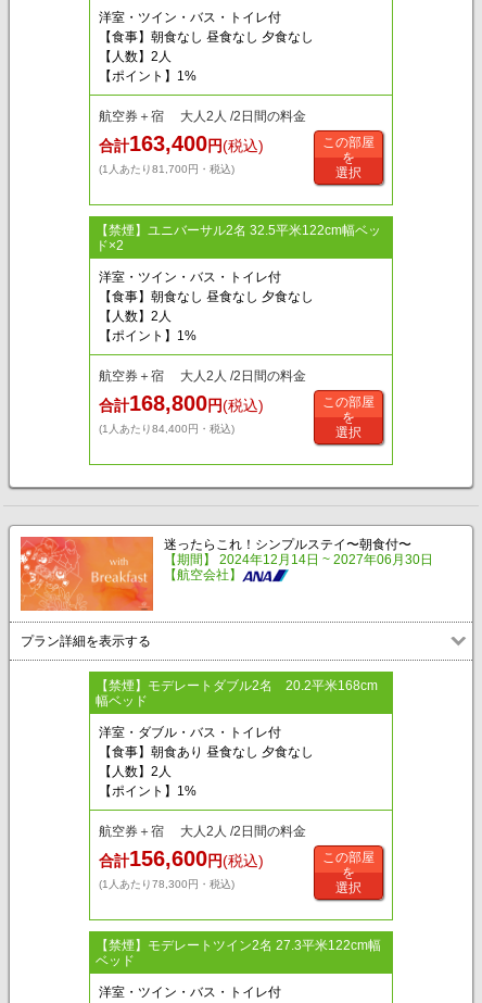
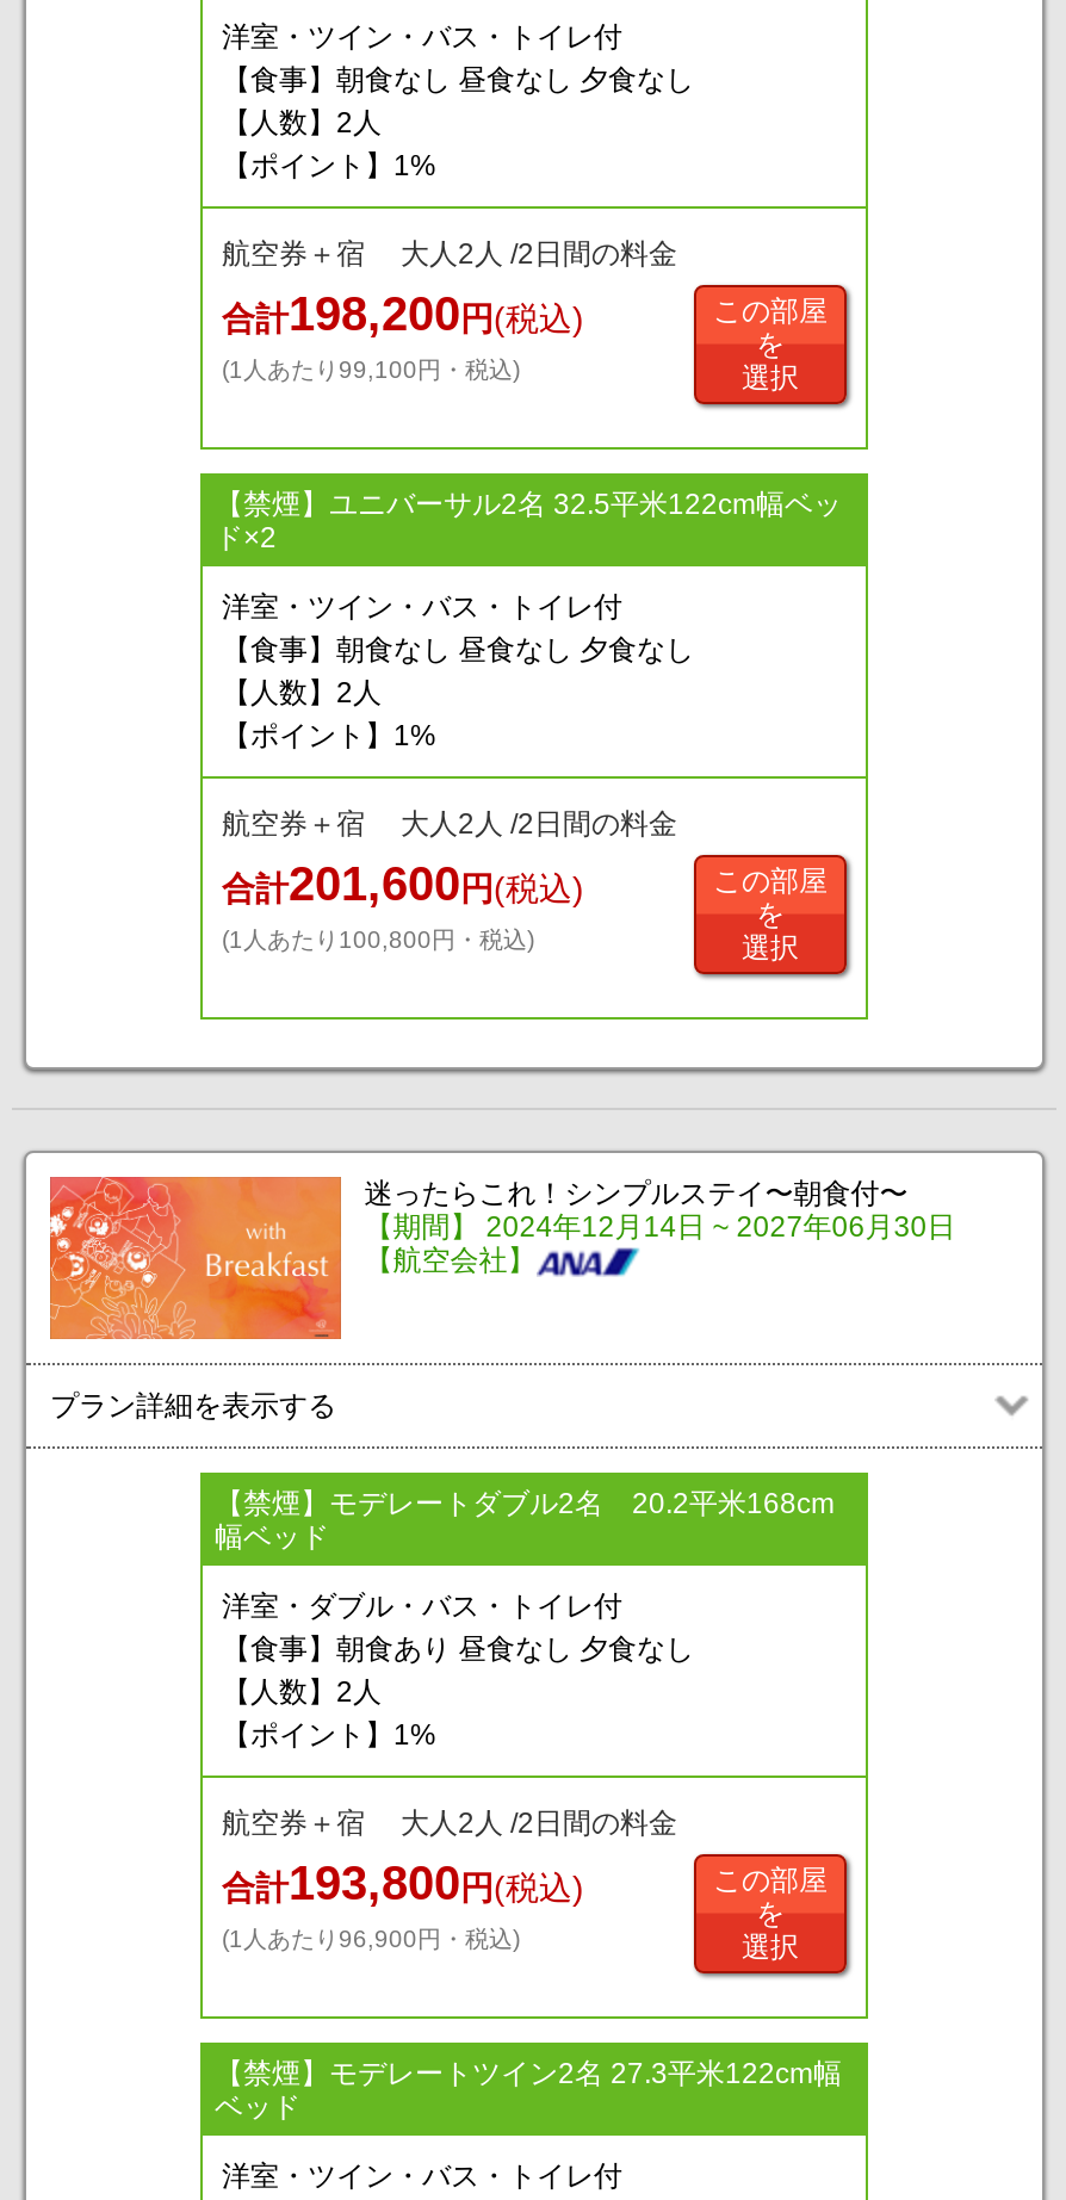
- 合計163,400円(税込)
+ 合計198,200円(税込)

- (1人あたり81,700円・税込)
+ (1人あたり99,100円・税込)

- 合計168,800円(税込)
+ 合計201,600円(税込)

- (1人あたり84,400円・税込)
+ (1人あたり100,800円・税込)

- 合計156,600円(税込)
+ 合計193,800円(税込)

- (1人あたり78,300円・税込)
+ (1人あたり96,900円・税込)
